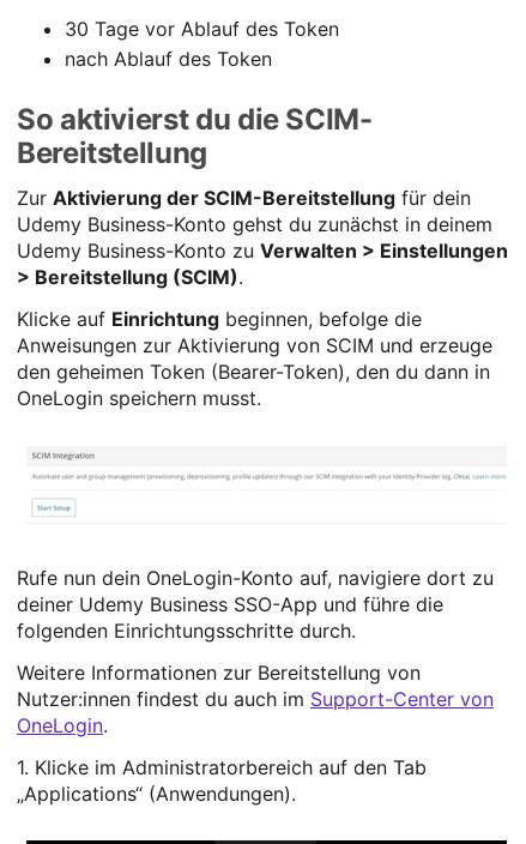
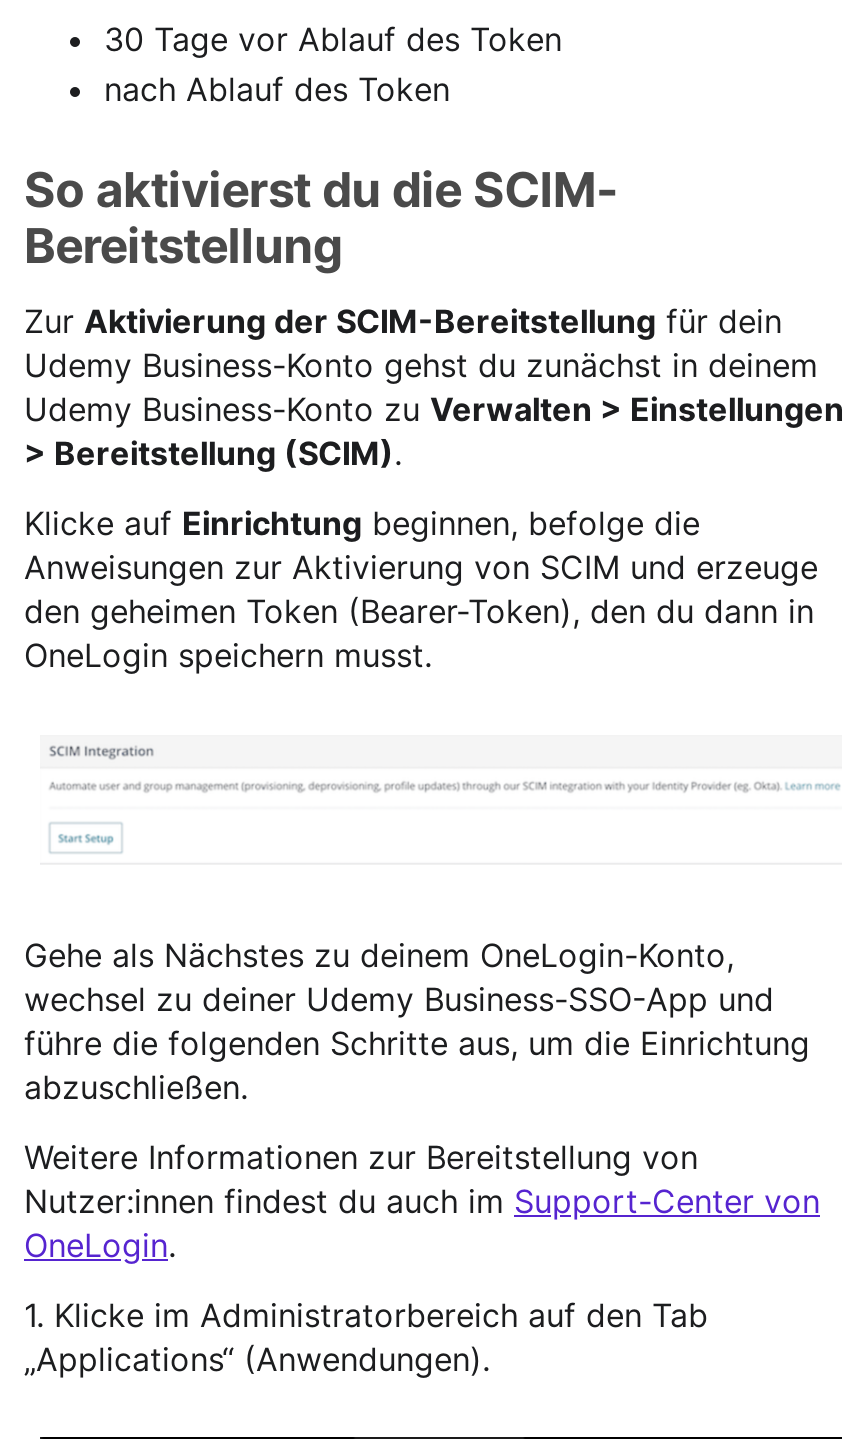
- Rufe nun dein OneLogin-Konto auf, navigiere dort zu
- deiner Udemy Business SSO-App und führe die
- folgenden Einrichtungsschritte durch.
+ Gehe als Nächstes zu deinem OneLogin-Konto,
+ wechsel zu deiner Udemy Business-SSO-App und
+ führe die folgenden Schritte aus, um die Einrichtung
+ abzuschließen.
